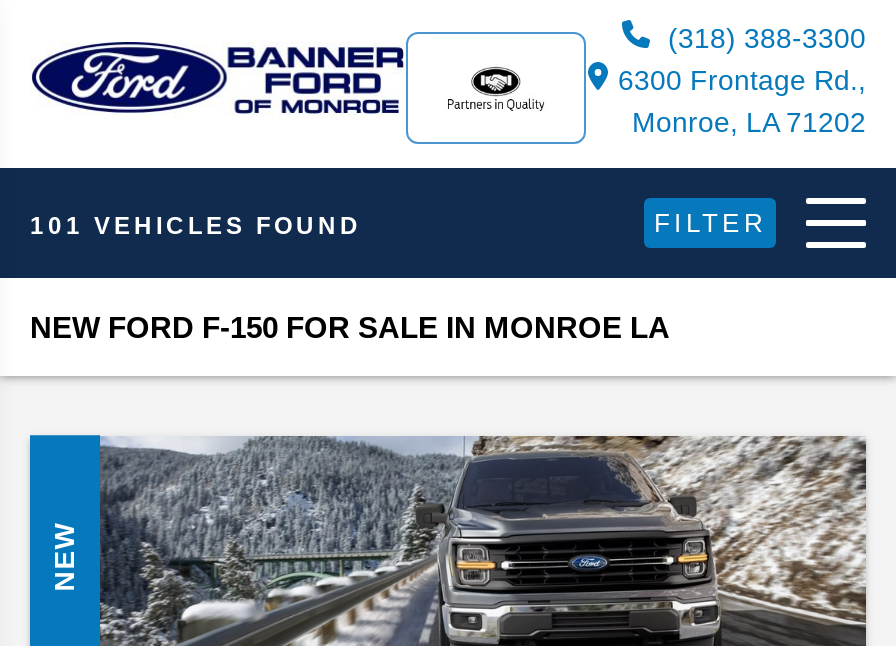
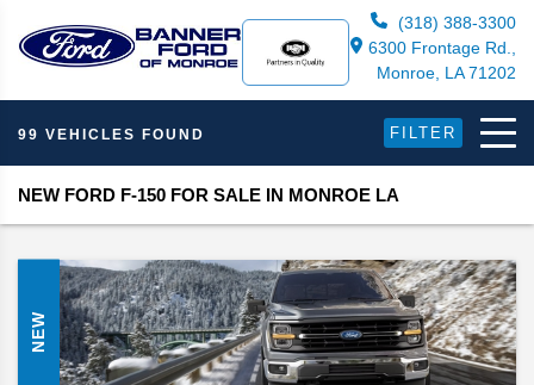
- 101 VEHICLES FOUND
+ 99 VEHICLES FOUND
